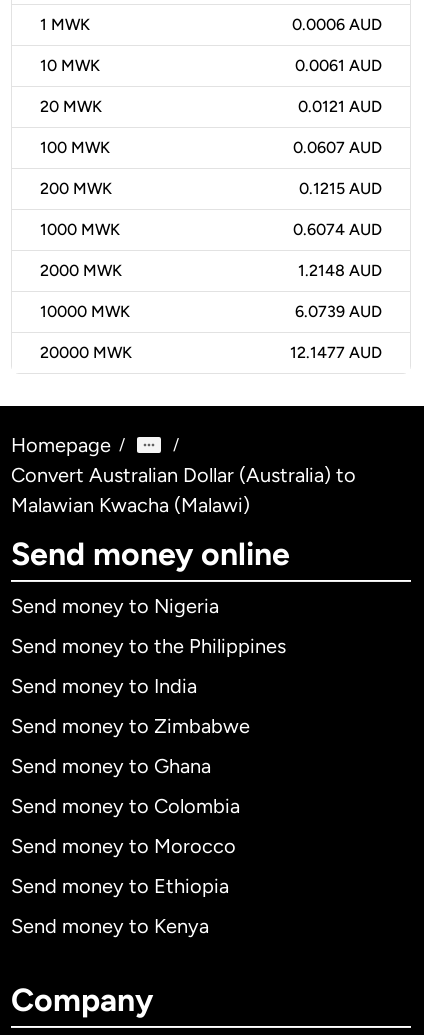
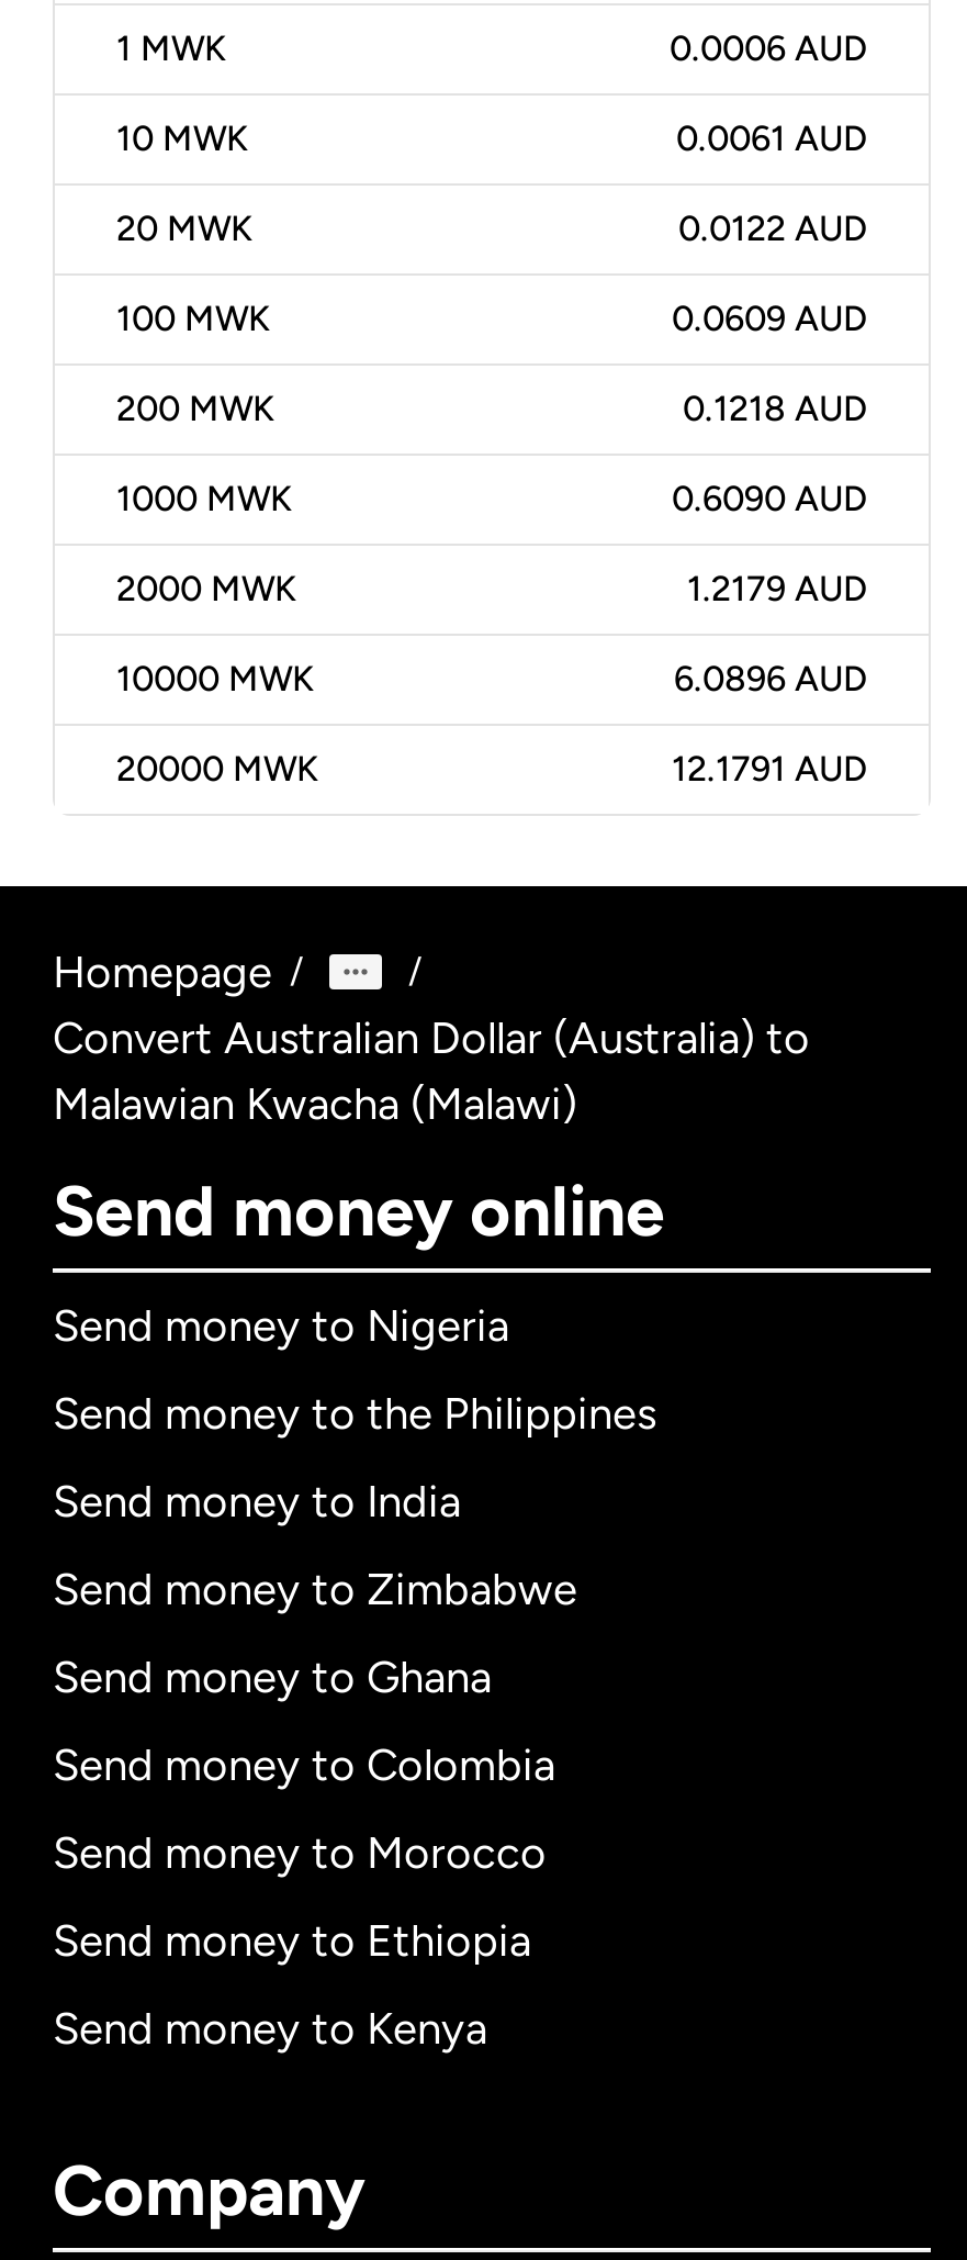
- 0.0121 AUD
+ 0.0122 AUD

- 0.0607 AUD
+ 0.0609 AUD

- 0.1215 AUD
+ 0.1218 AUD

- 0.6074 AUD
+ 0.6090 AUD

- 1.2148 AUD
+ 1.2179 AUD

- 6.0739 AUD
+ 6.0896 AUD

- 12.1477 AUD
+ 12.1791 AUD
